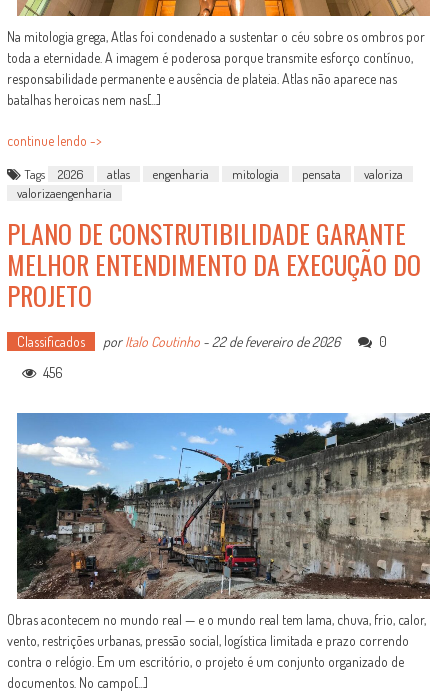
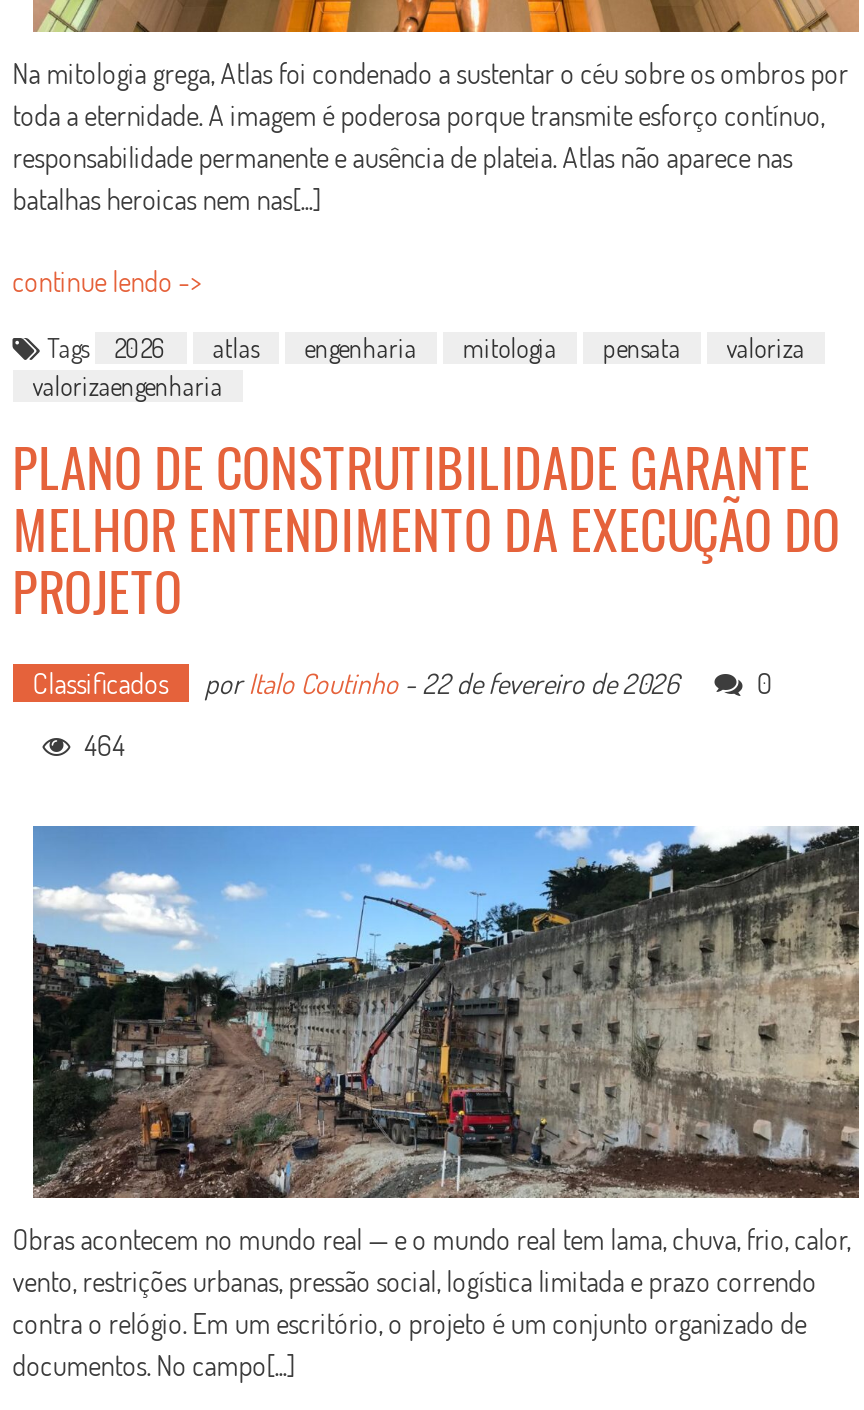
- 456
+ 464
